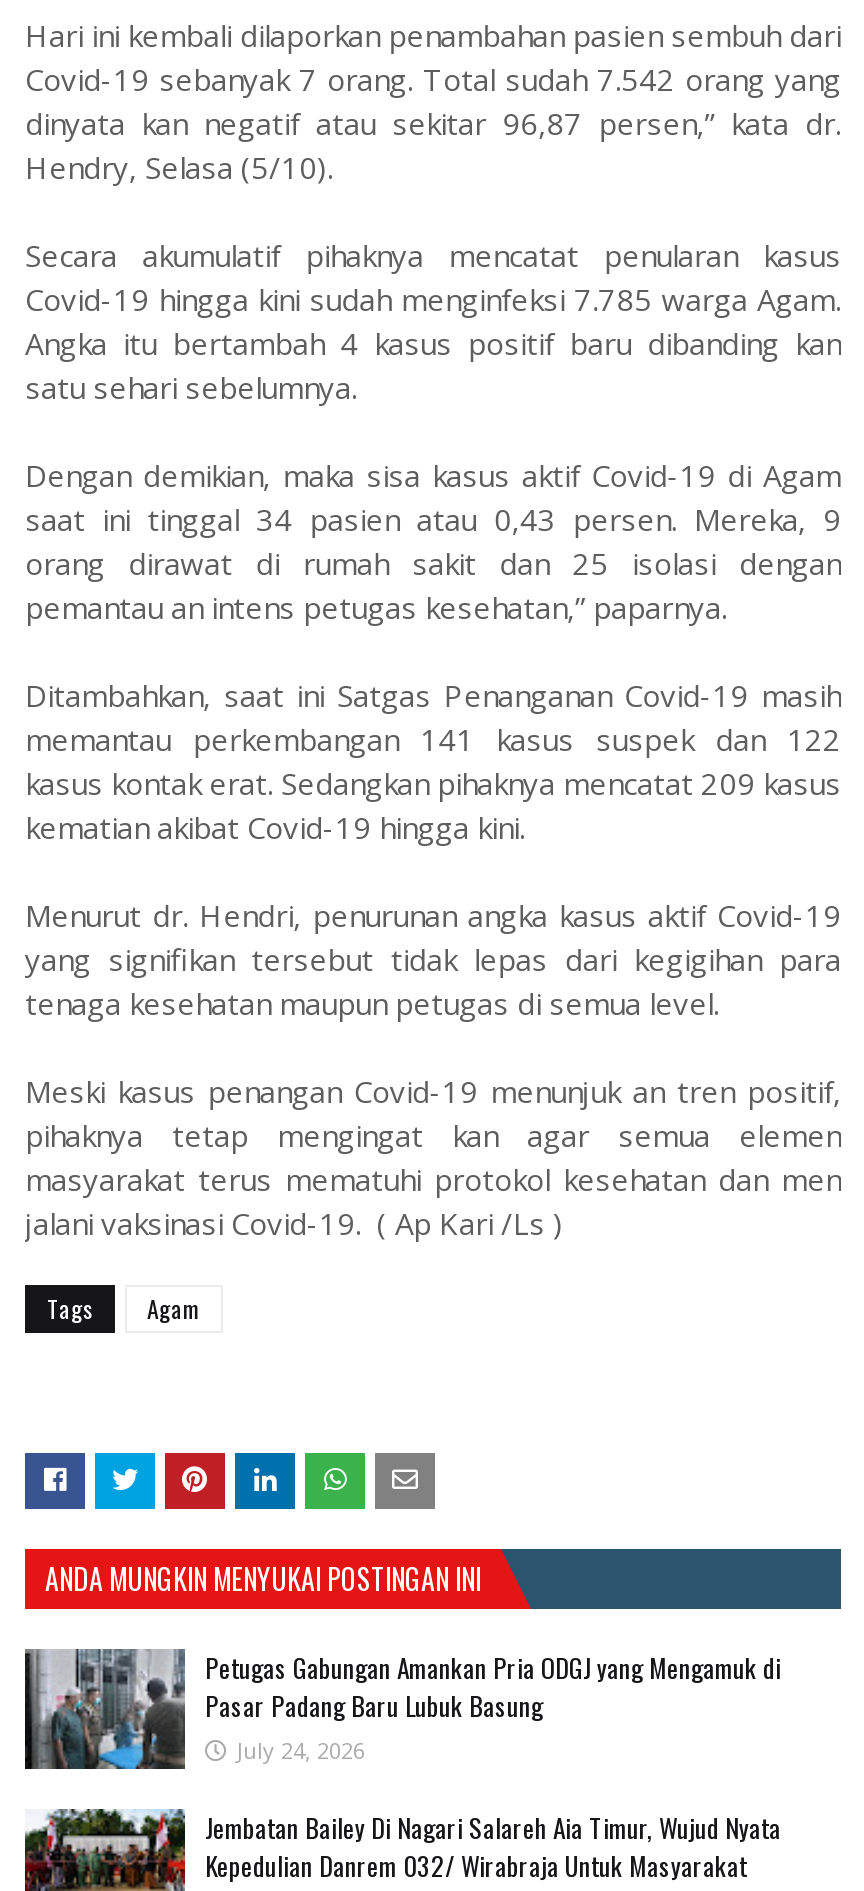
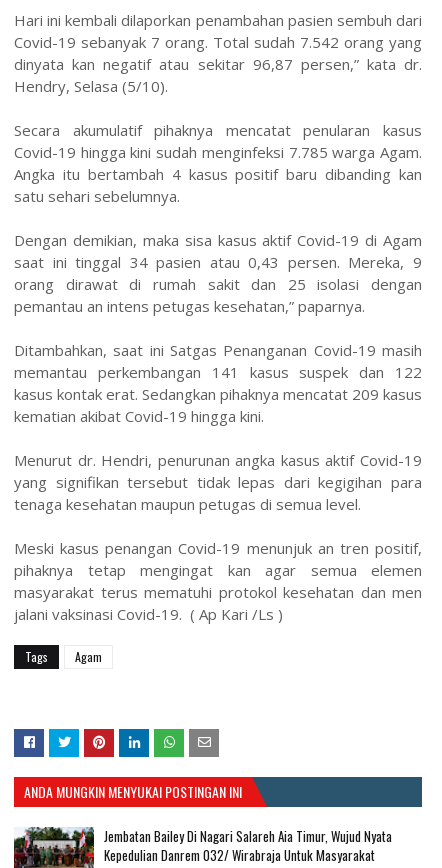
- [image]
- Petugas Gabungan Amankan Pria ODGJ yang Mengamuk di
- Pasar Padang Baru Lubuk Basung
- July 24, 2026
